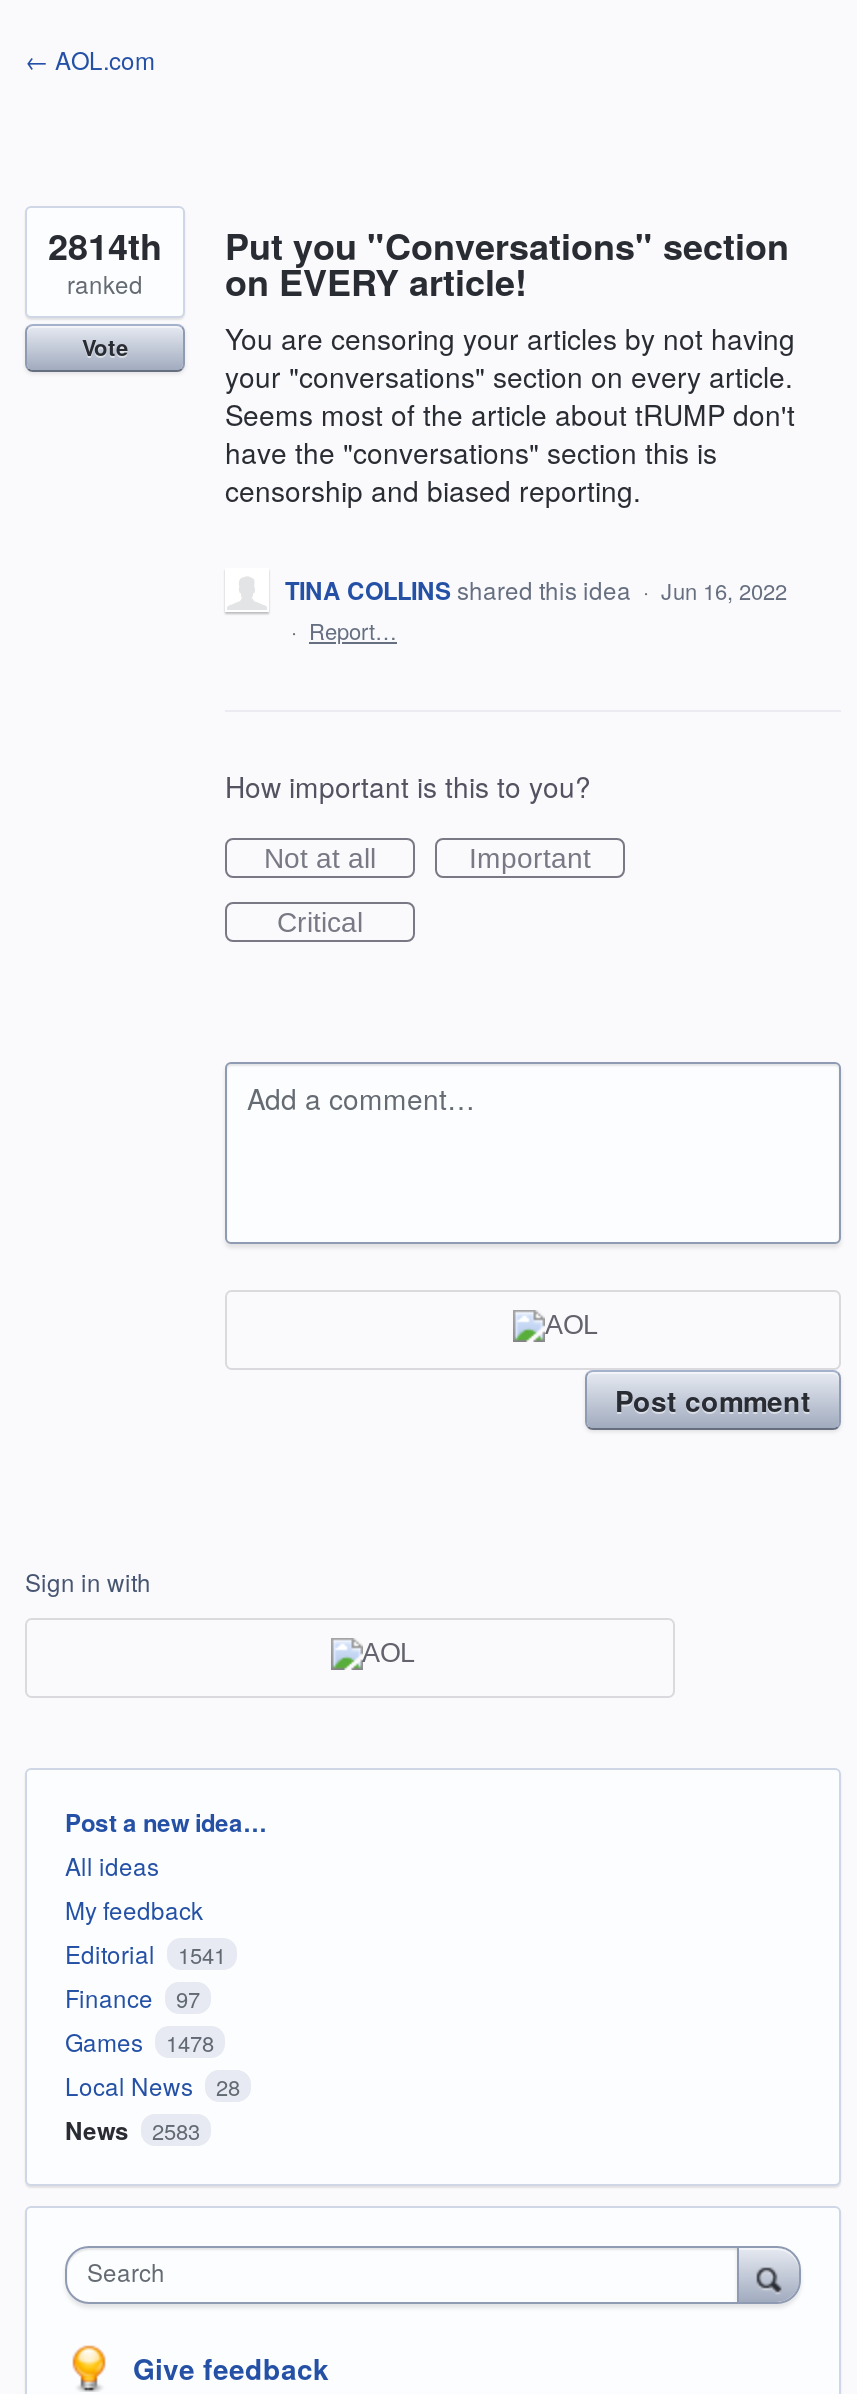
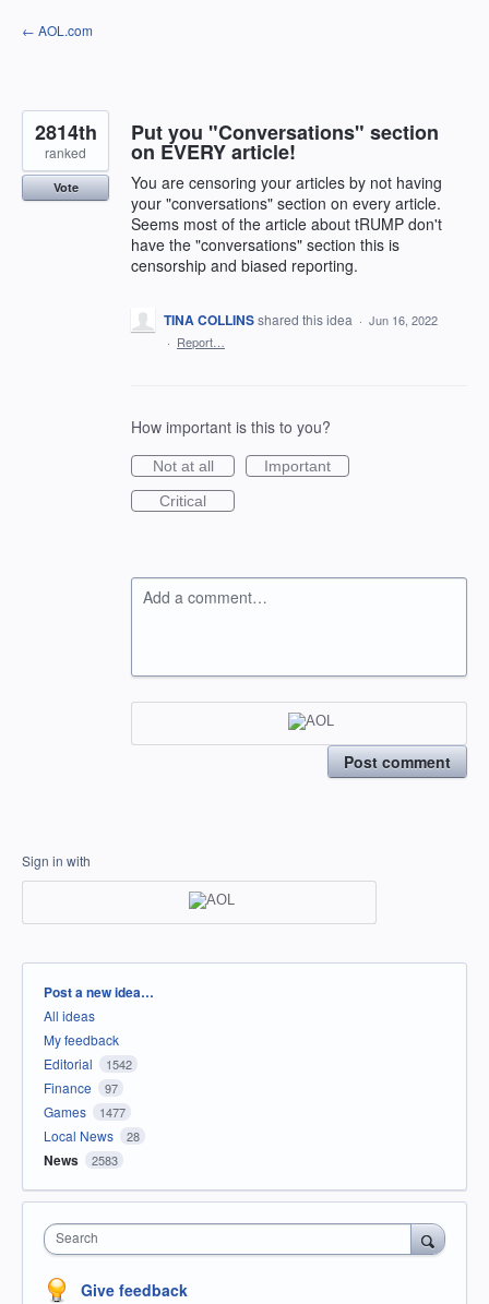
- Editorial 1541
+ Editorial 1542

- Games 1478
+ Games 1477
